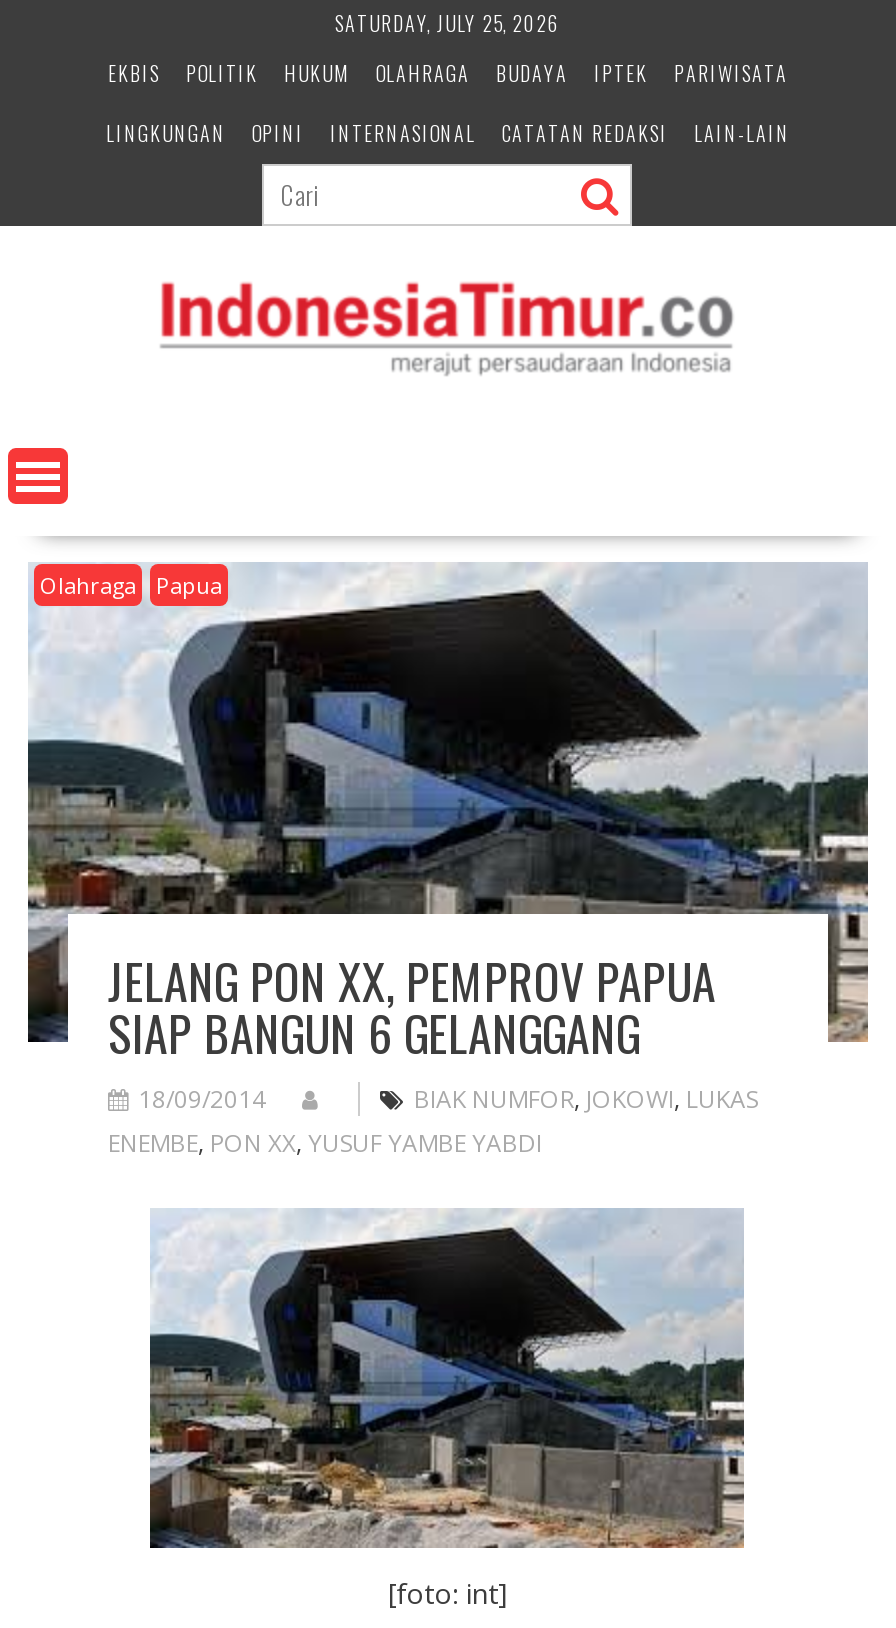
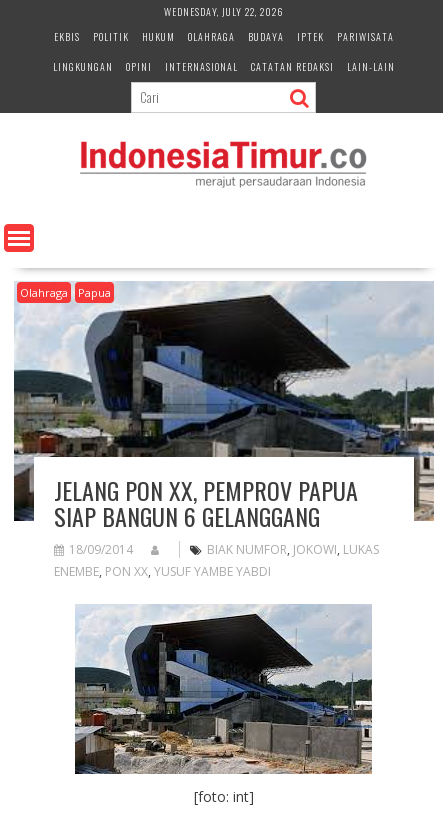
- SATURDAY, JULY 25, 2026
+ WEDNESDAY, JULY 22, 2026
